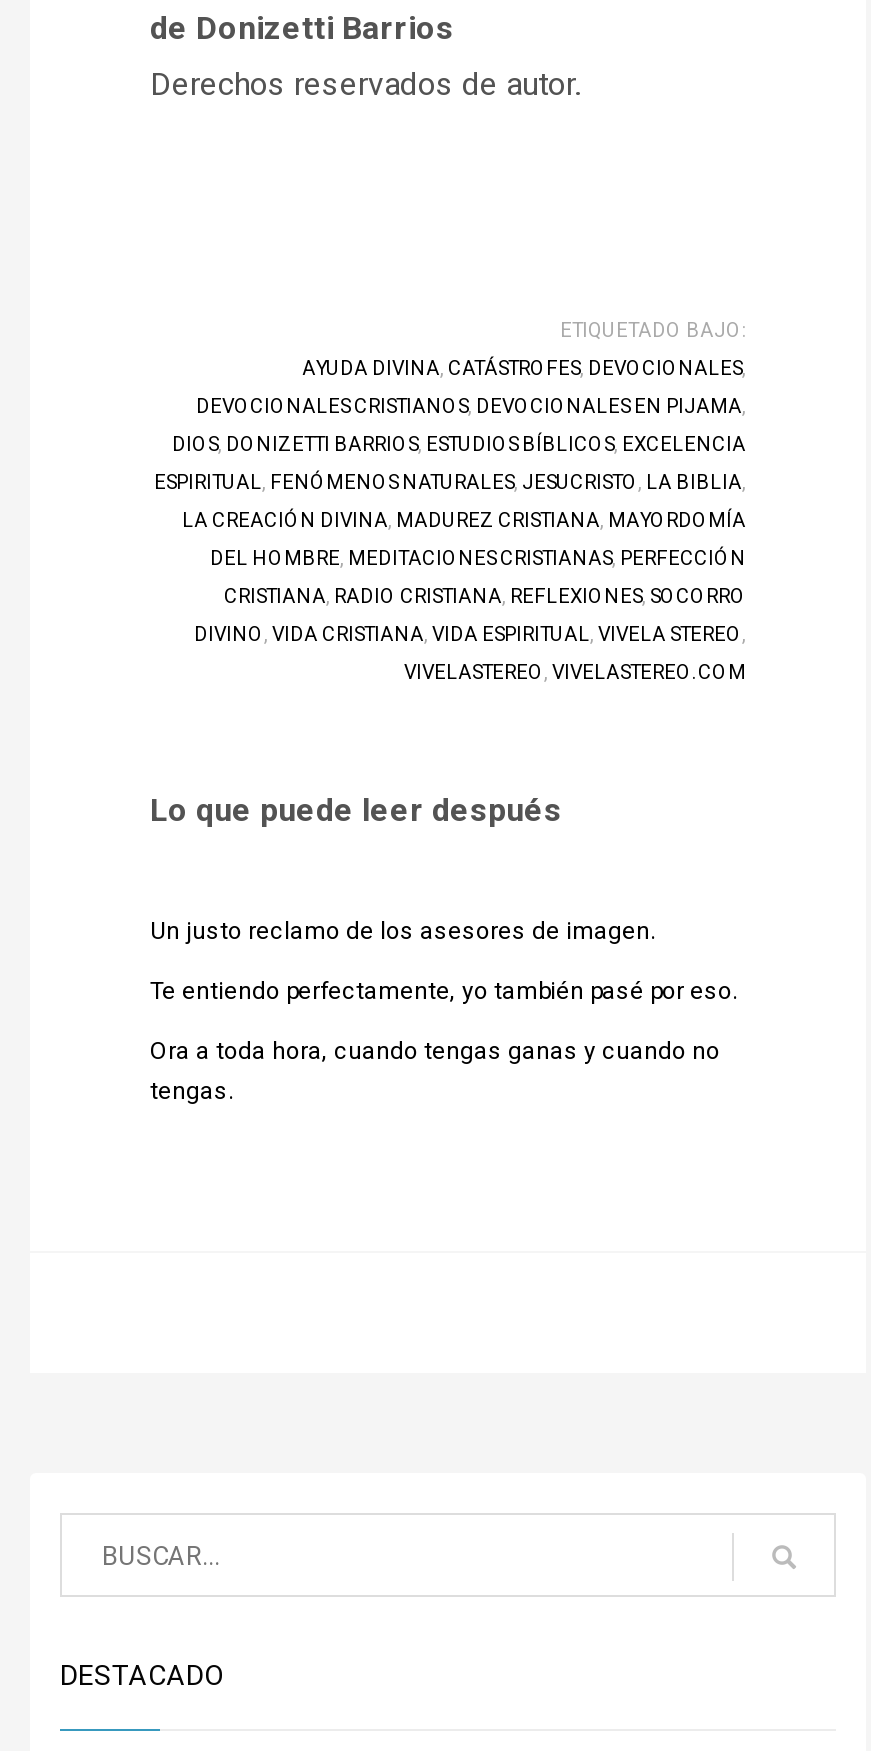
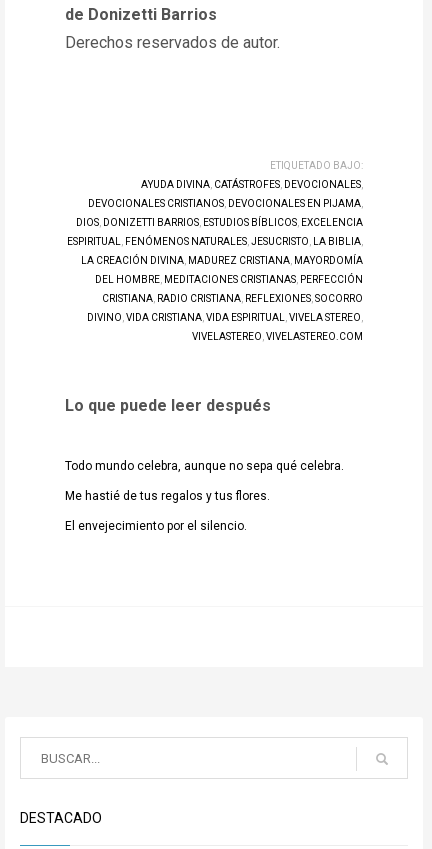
- Un justo reclamo de los asesores de imagen.
+ Todo mundo celebra, aunque no sepa qué celebra.

- Te entiendo perfectamente, yo también pasé por eso.
+ Me hastié de tus regalos y tus flores.

- Ora a toda hora, cuando tengas ganas y cuando no
- tengas.
+ El envejecimiento por el silencio.
